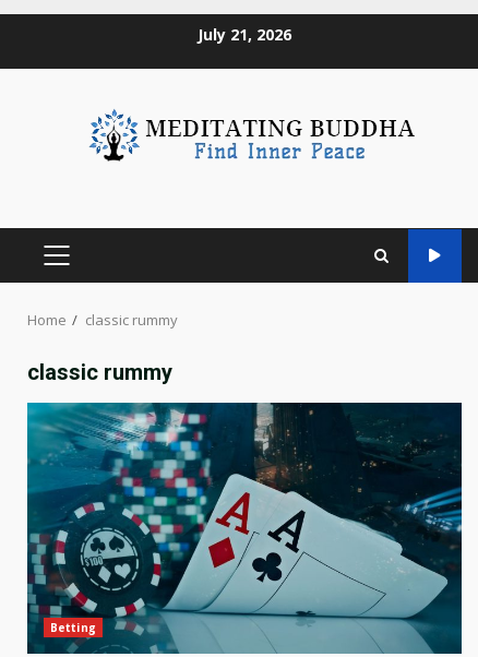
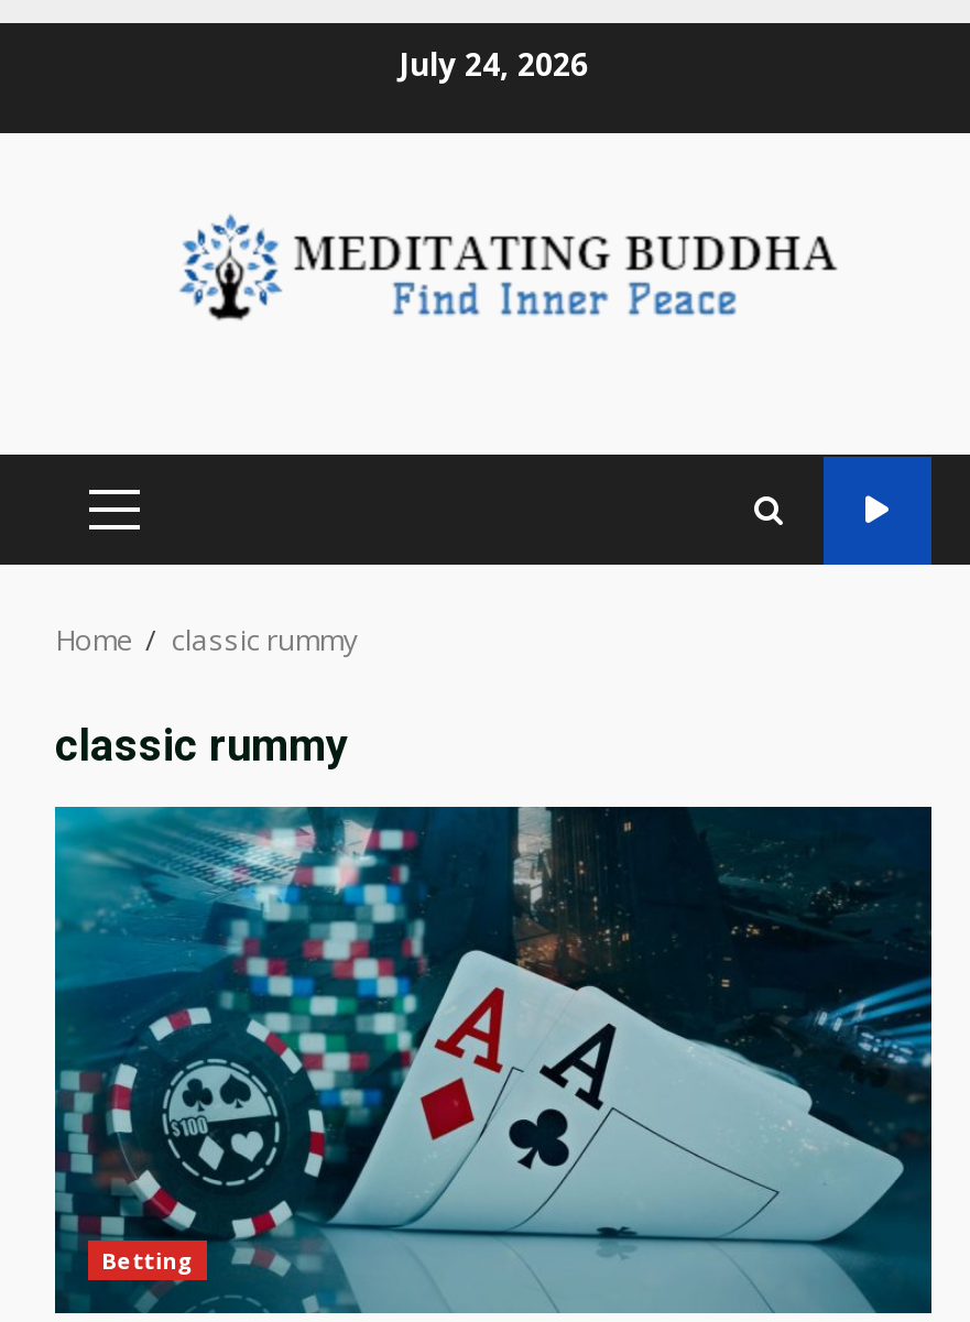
- July 21, 2026
+ July 24, 2026
